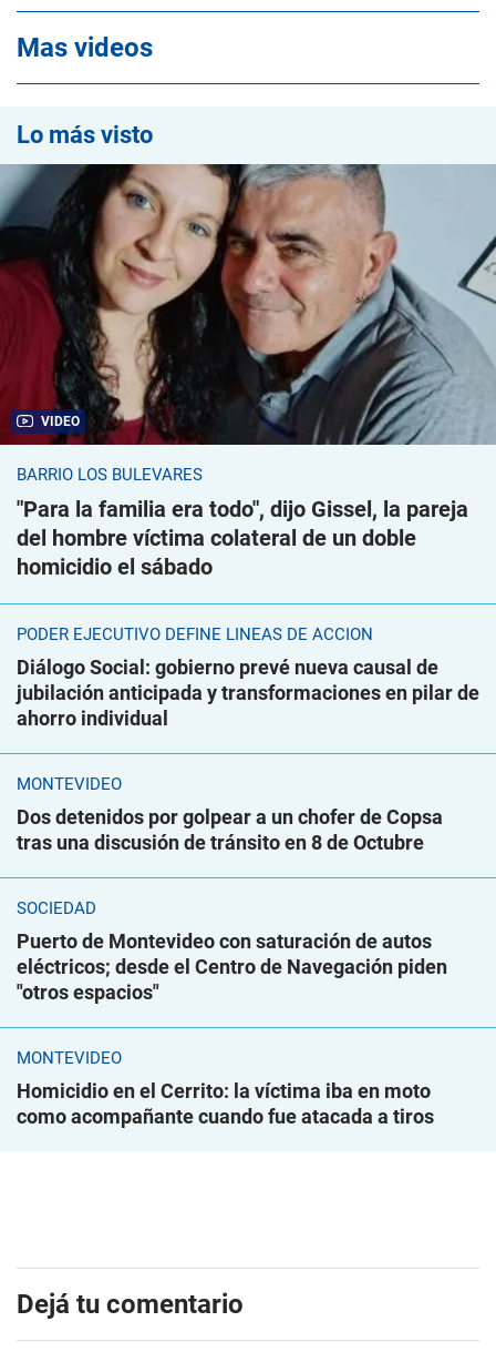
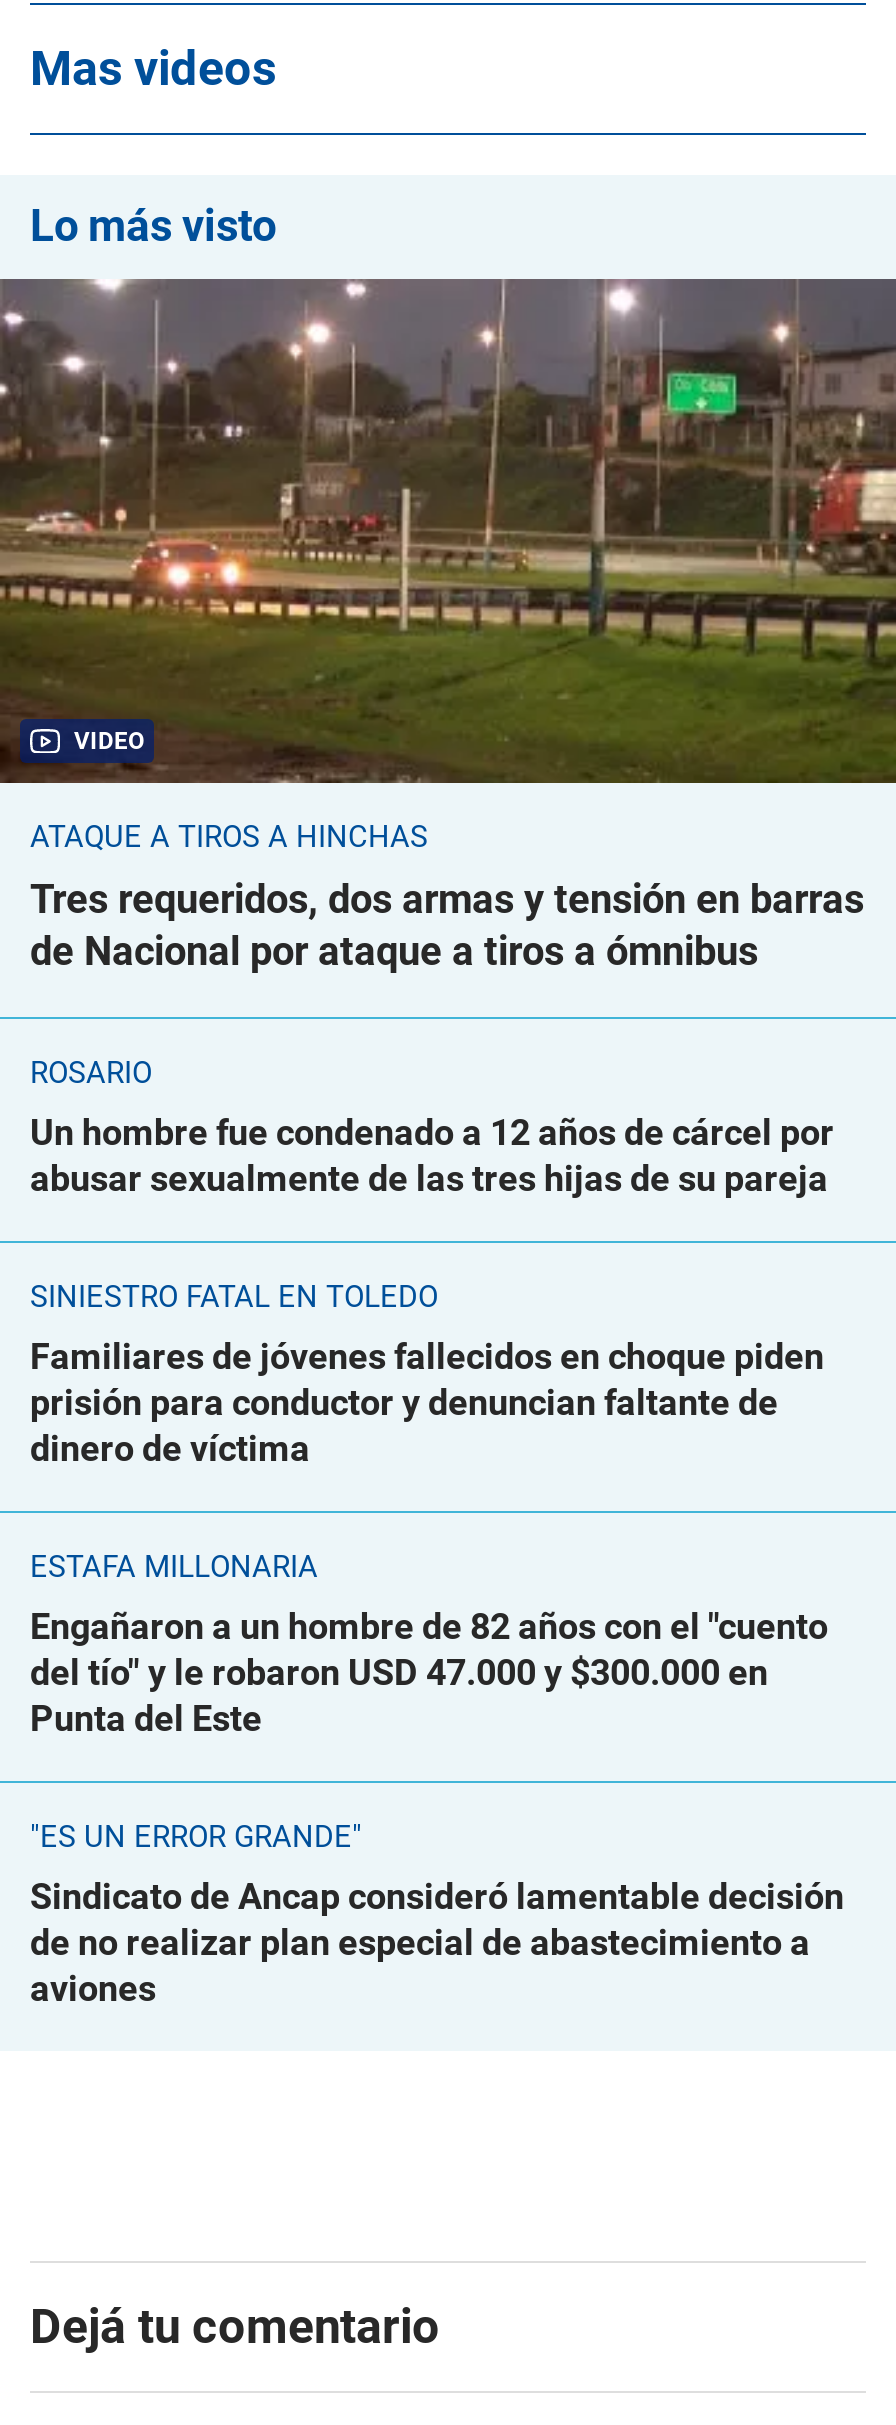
- [image]
- BARRIO LOS BULEVARES
- "Para la familia era todo", dijo Gissel, la pareja
- del hombre víctima colateral de un doble
- homicidio el sábado
+ [image]
+ ATAQUE A TIROS A HINCHAS
+ Tres requeridos, dos armas y tensión en barras
+ de Nacional por ataque a tiros a ómnibus

- PODER EJECUTIVO DEFINE LÍNEAS DE ACCIÓN
+ ROSARIO

- Diálogo Social: gobierno prevé nueva causal de
- jubilación anticipada y transformaciones en pilar de
- ahorro individual
+ Un hombre fue condenado a 12 años de cárcel por
+ abusar sexualmente de las tres hijas de su pareja

- MONTEVIDEO
+ SINIESTRO FATAL EN TOLEDO

- Dos detenidos por golpear a un chofer de Copsa
- tras una discusión de tránsito en 8 de Octubre
+ Familiares de jóvenes fallecidos en choque piden
+ prisión para conductor y denuncian faltante de
+ dinero de víctima

- SOCIEDAD
+ ESTAFA MILLONARIA

- Puerto de Montevideo con saturación de autos
- eléctricos; desde el Centro de Navegación piden
- "otros espacios"
+ Engañaron a un hombre de 82 años con el "cuento
+ del tío" y le robaron USD 47.000 y $300.000 en
+ Punta del Este

- MONTEVIDEO
+ "ES UN ERROR GRANDE"

- Homicidio en el Cerrito: la víctima iba en moto
- como acompañante cuando fue atacada a tiros
+ Sindicato de Ancap consideró lamentable decisión
+ de no realizar plan especial de abastecimiento a
+ aviones
